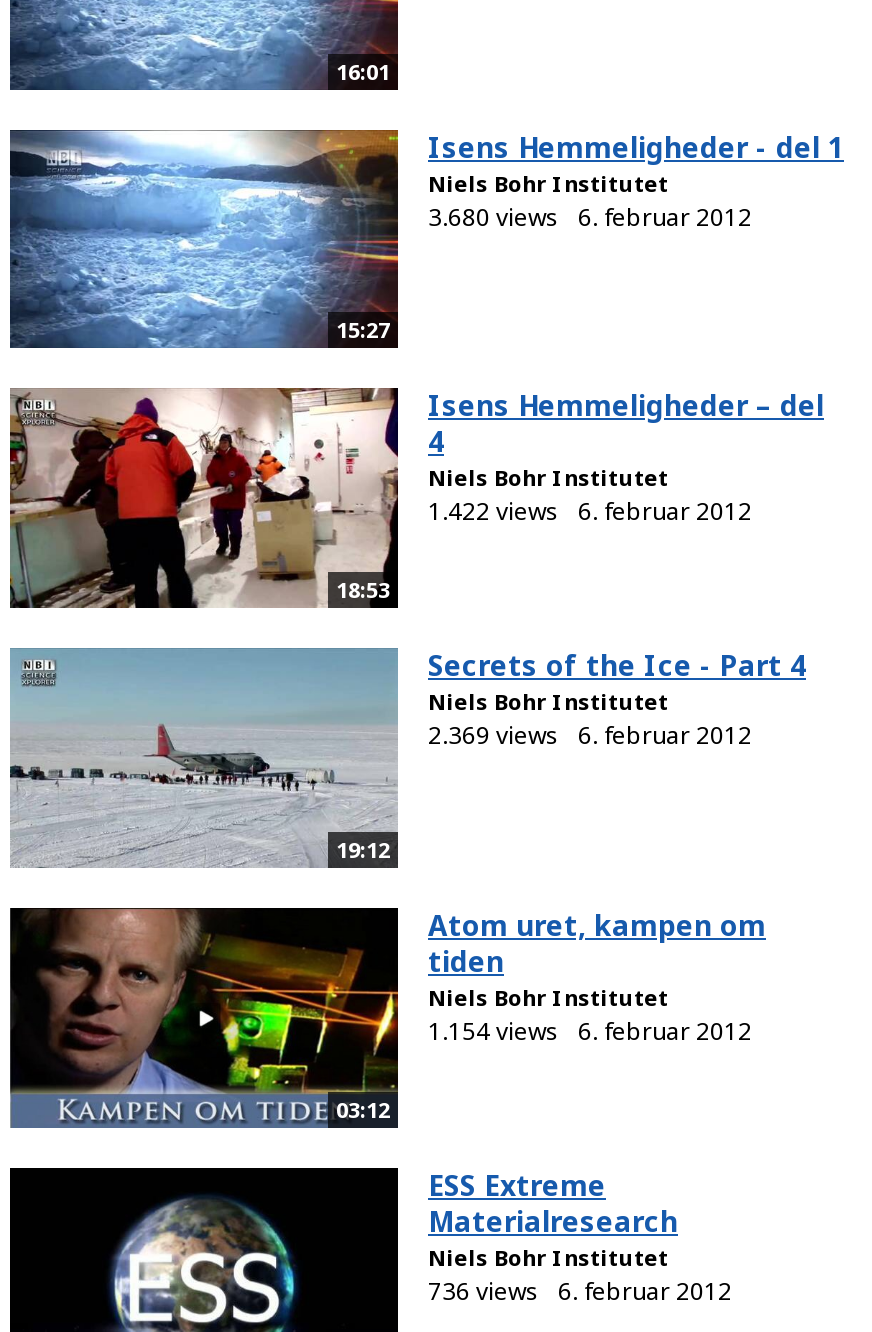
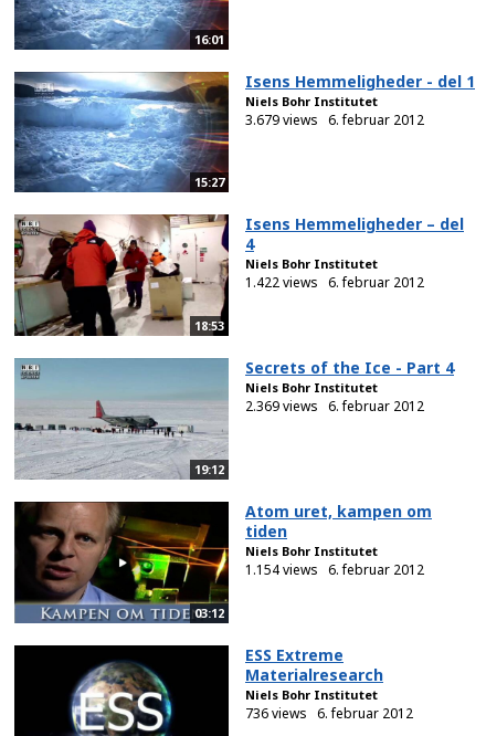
- 3.680 views 6. februar 2012
+ 3.679 views 6. februar 2012
